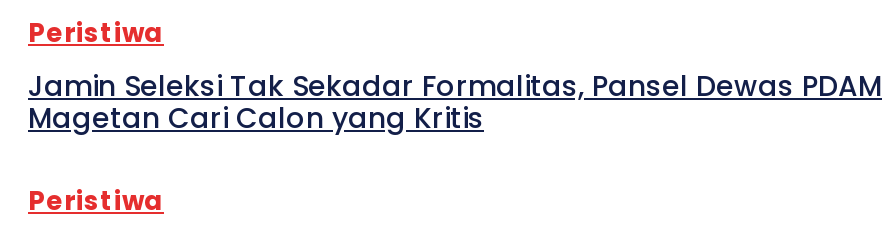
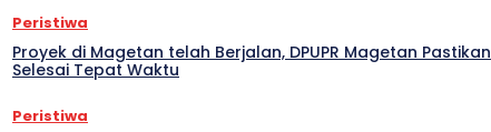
- Jamin Seleksi Tak Sekadar Formalitas, Pansel Dewas PDAM
- Magetan Cari Calon yang Kritis
+ Proyek di Magetan telah Berjalan, DPUPR Magetan Pastikan
+ Selesai Tepat Waktu
